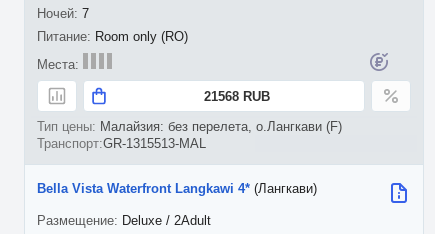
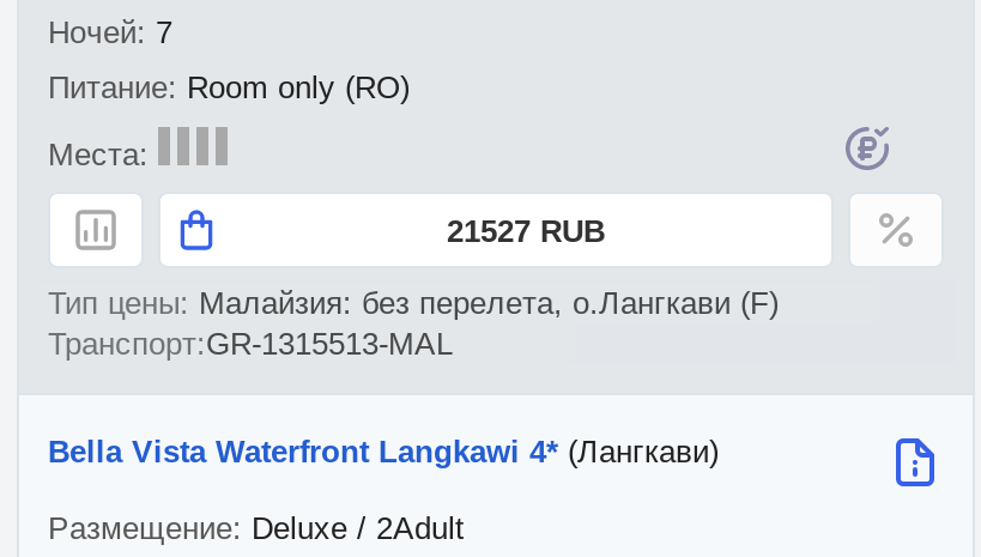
- 21568 RUB
+ 21527 RUB
